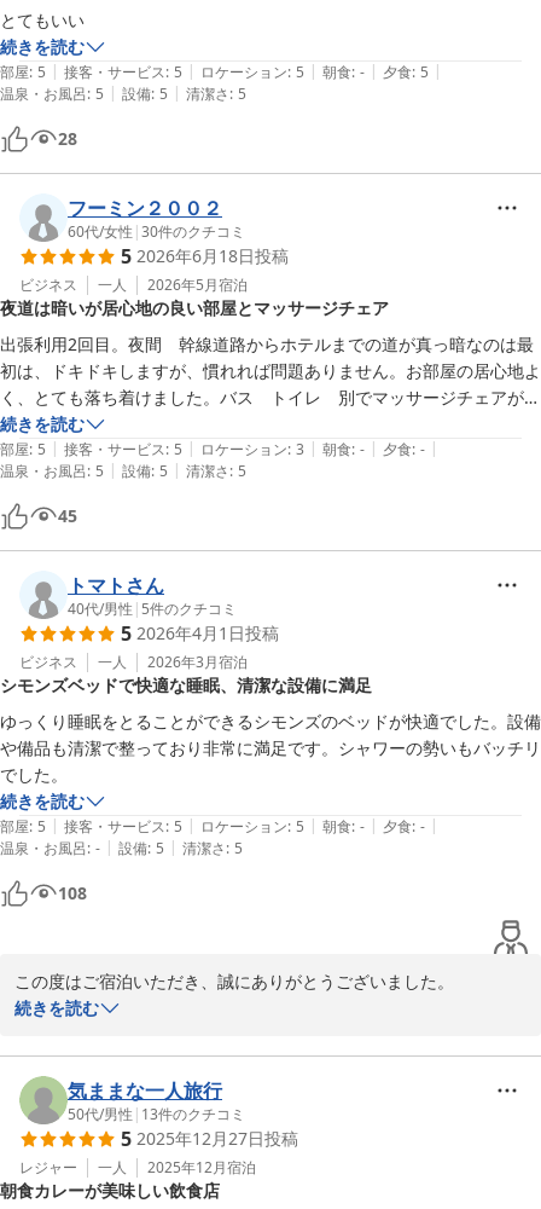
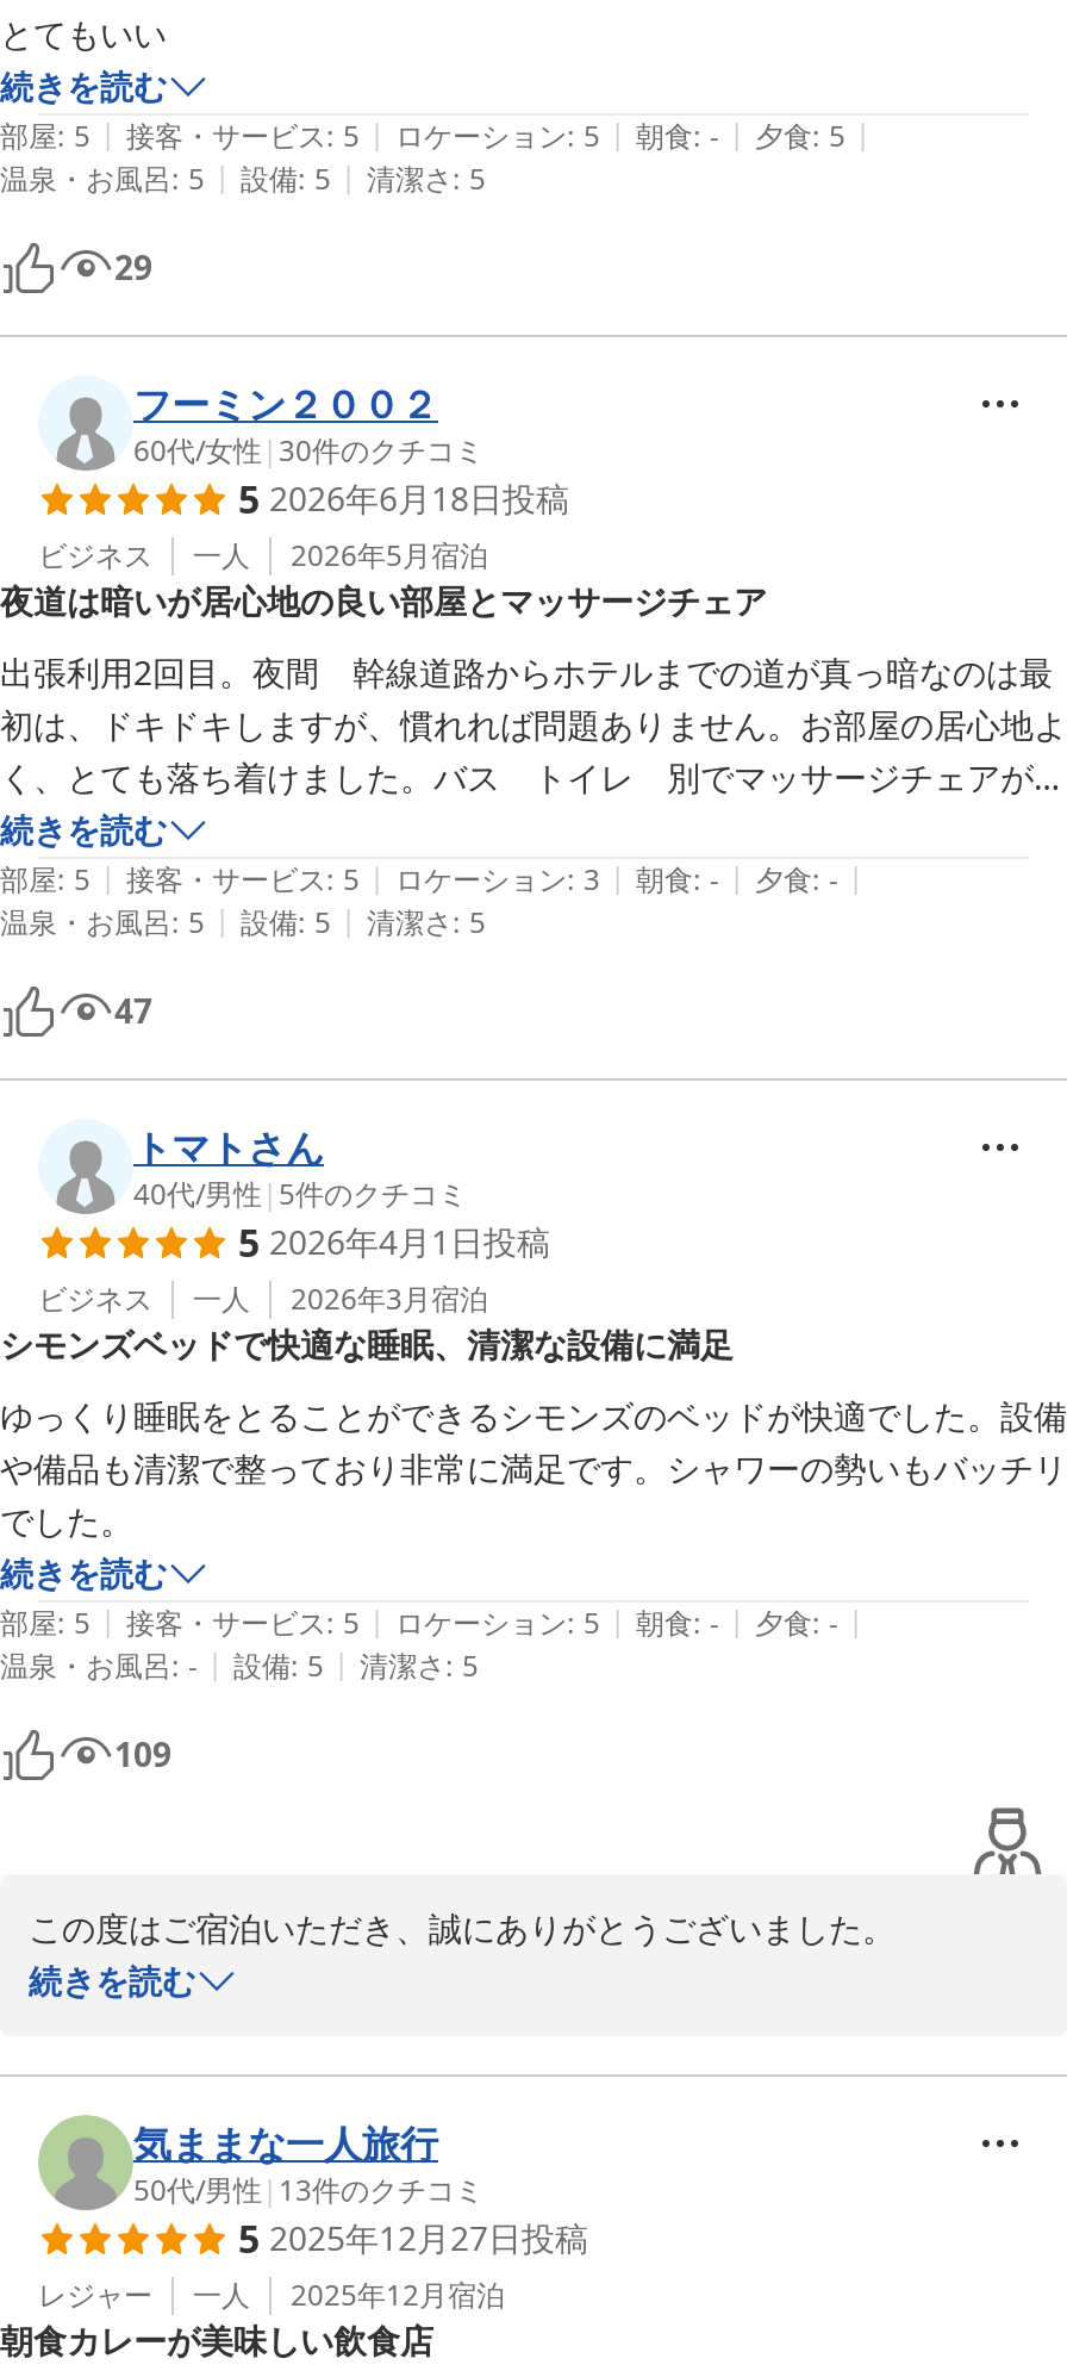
- 28
+ 29

- 45
+ 47

- 108
+ 109
